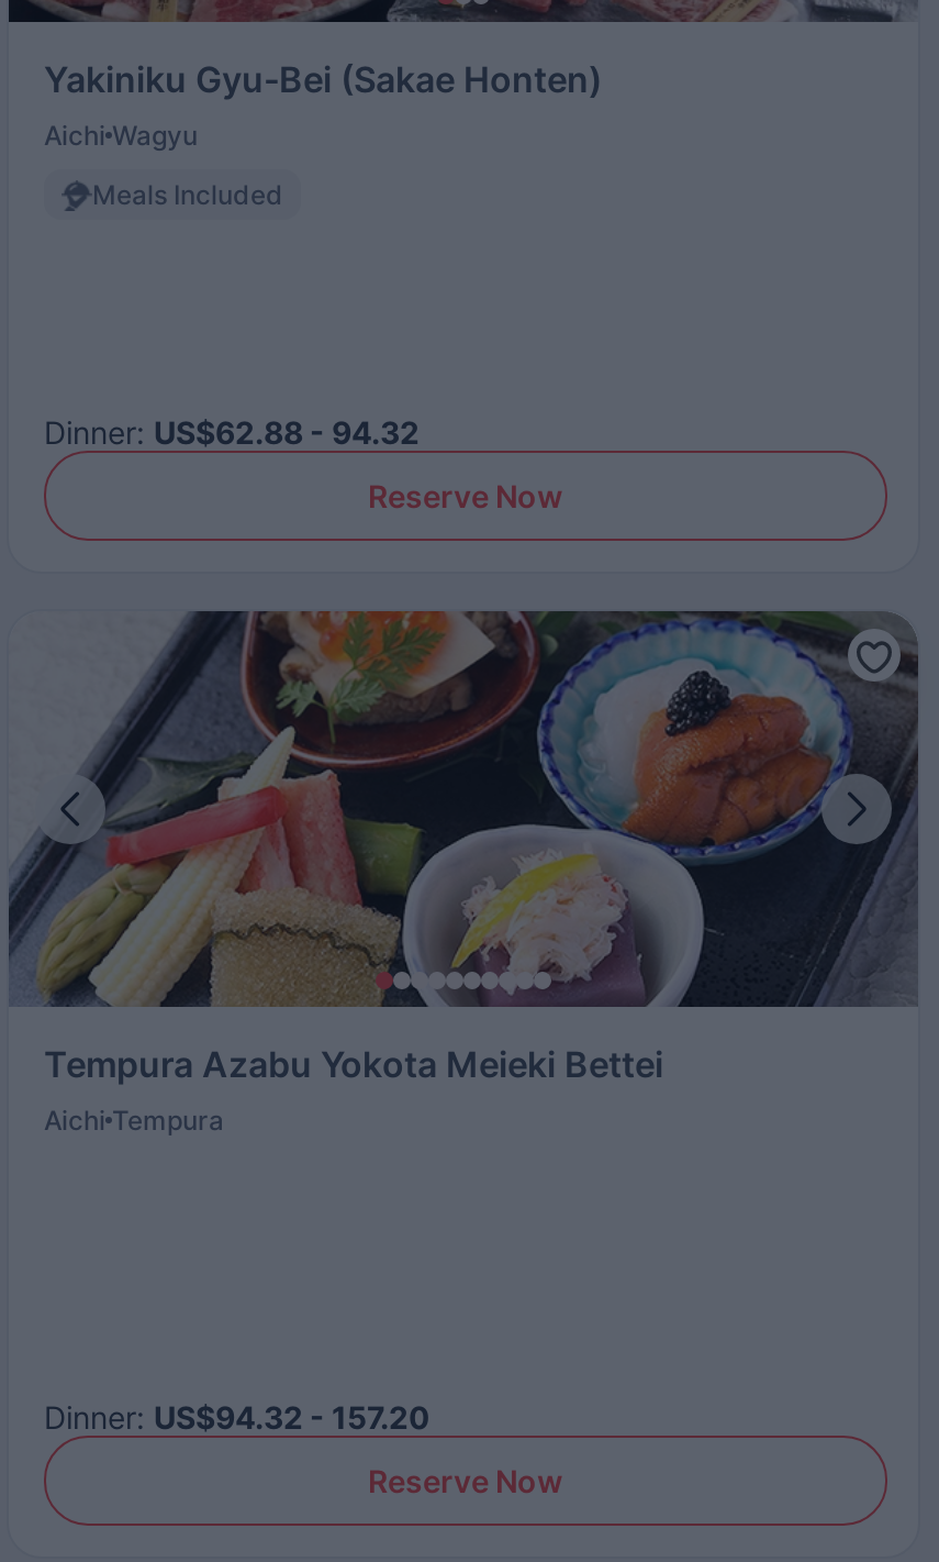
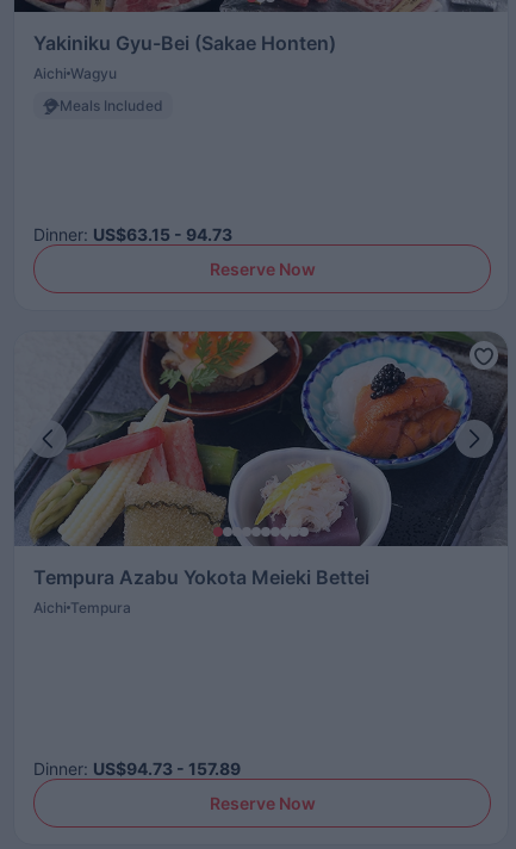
- Dinner: US$62.88 - 94.32
+ Dinner: US$63.15 - 94.73

- Dinner: US$94.32 - 157.20
+ Dinner: US$94.73 - 157.89
